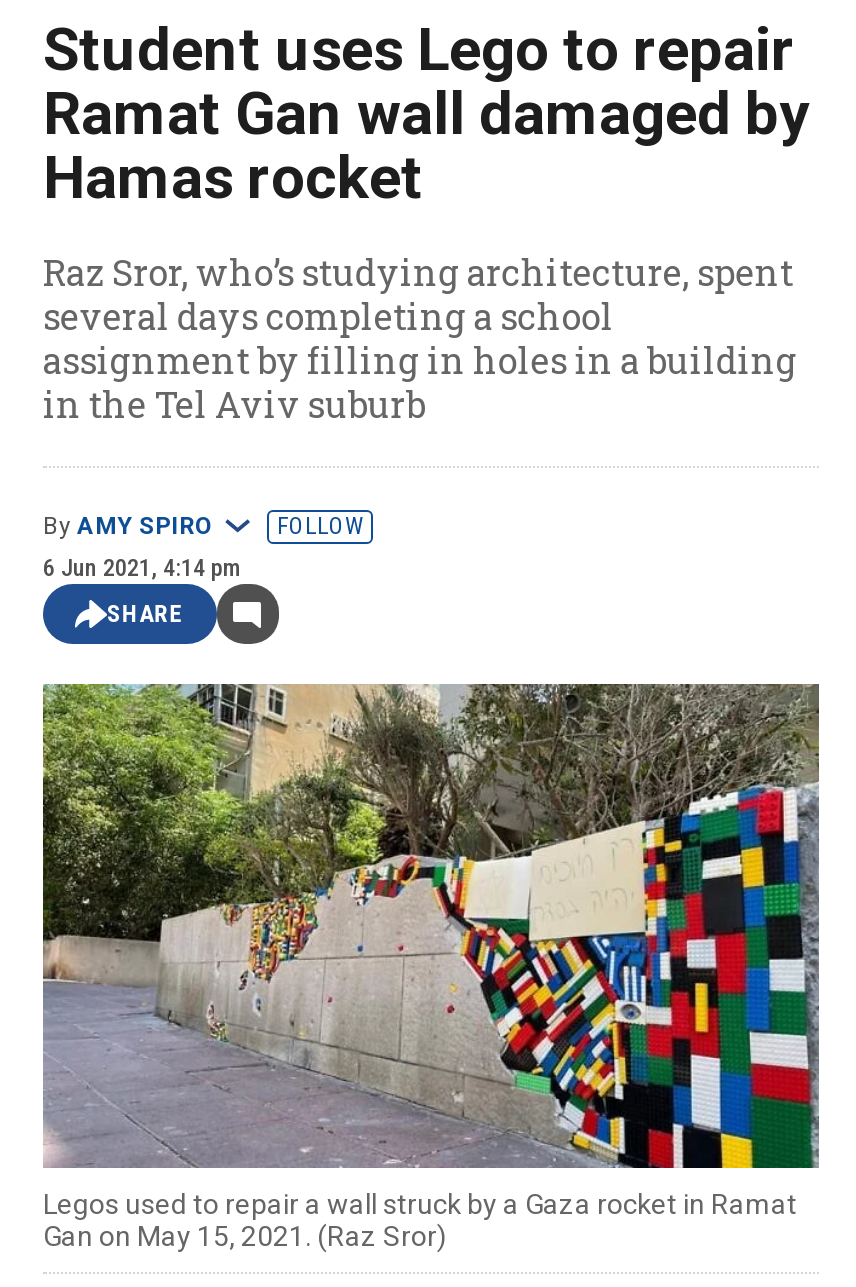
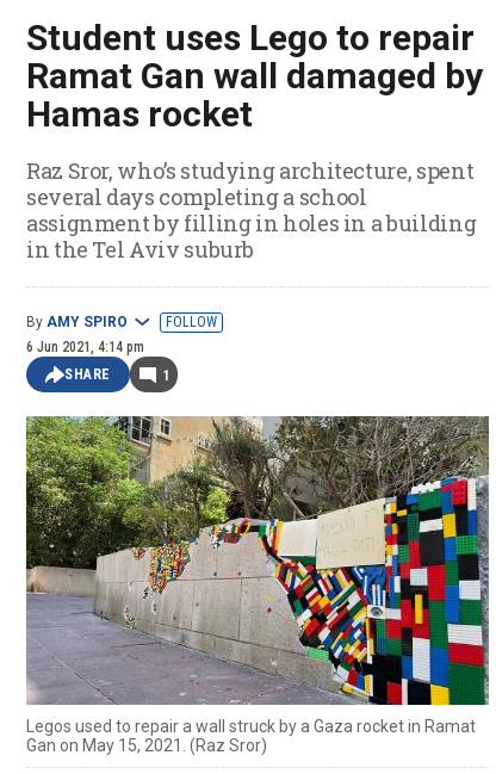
+ 1
